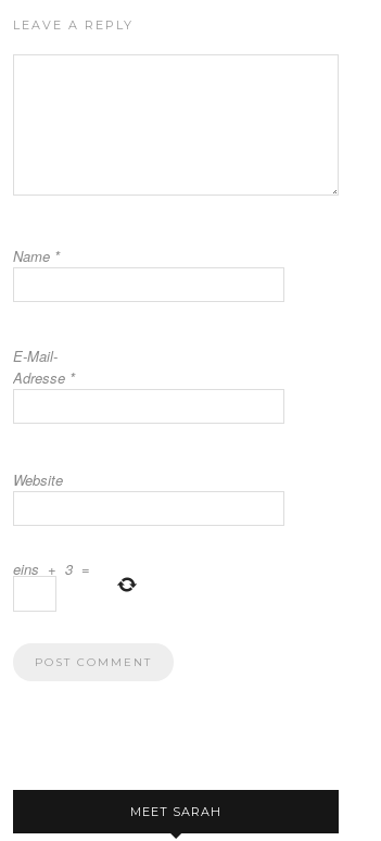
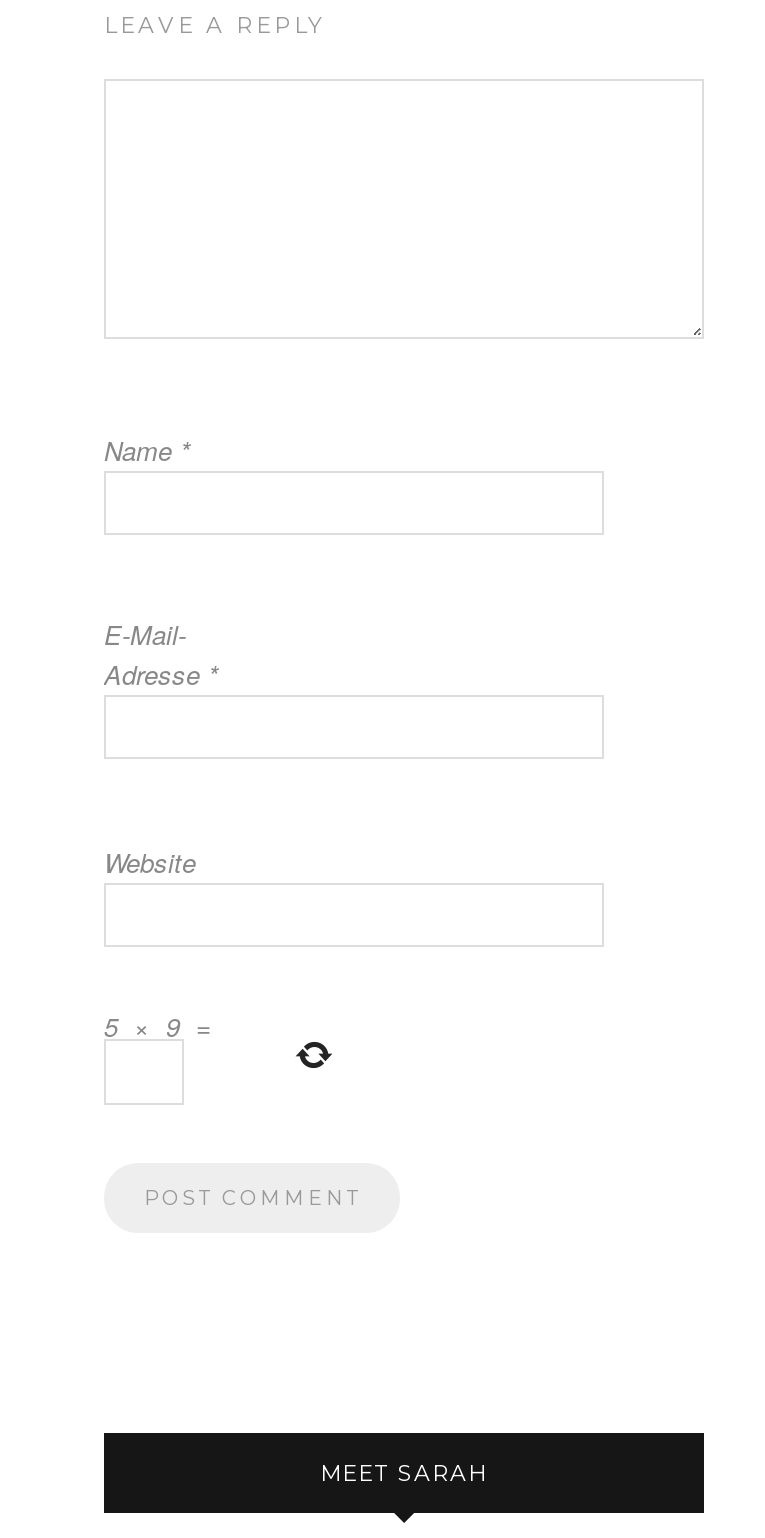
- eins + 3 =
+ 5 × 9 =
